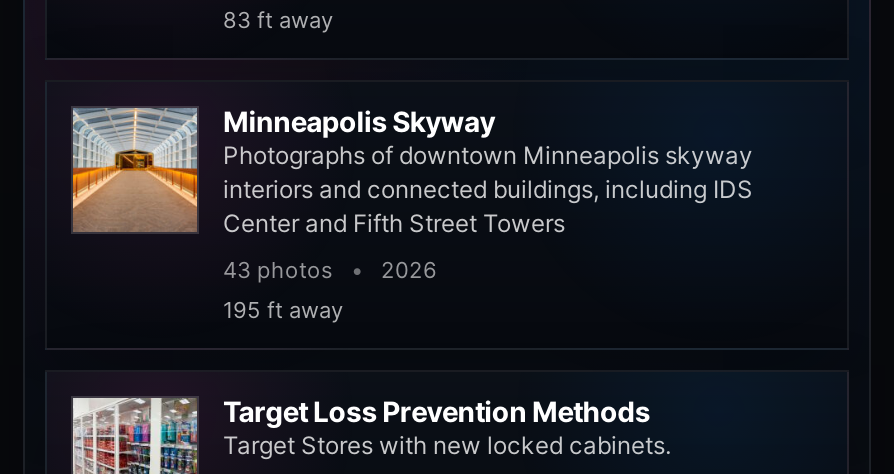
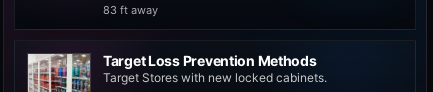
- [image]
- Minneapolis Skyway
- Photographs of downtown Minneapolis skyway
- interiors and connected buildings, including IDS
- Center and Fifth Street Towers
- 43 photos •
- 2026
- 195 ft away
